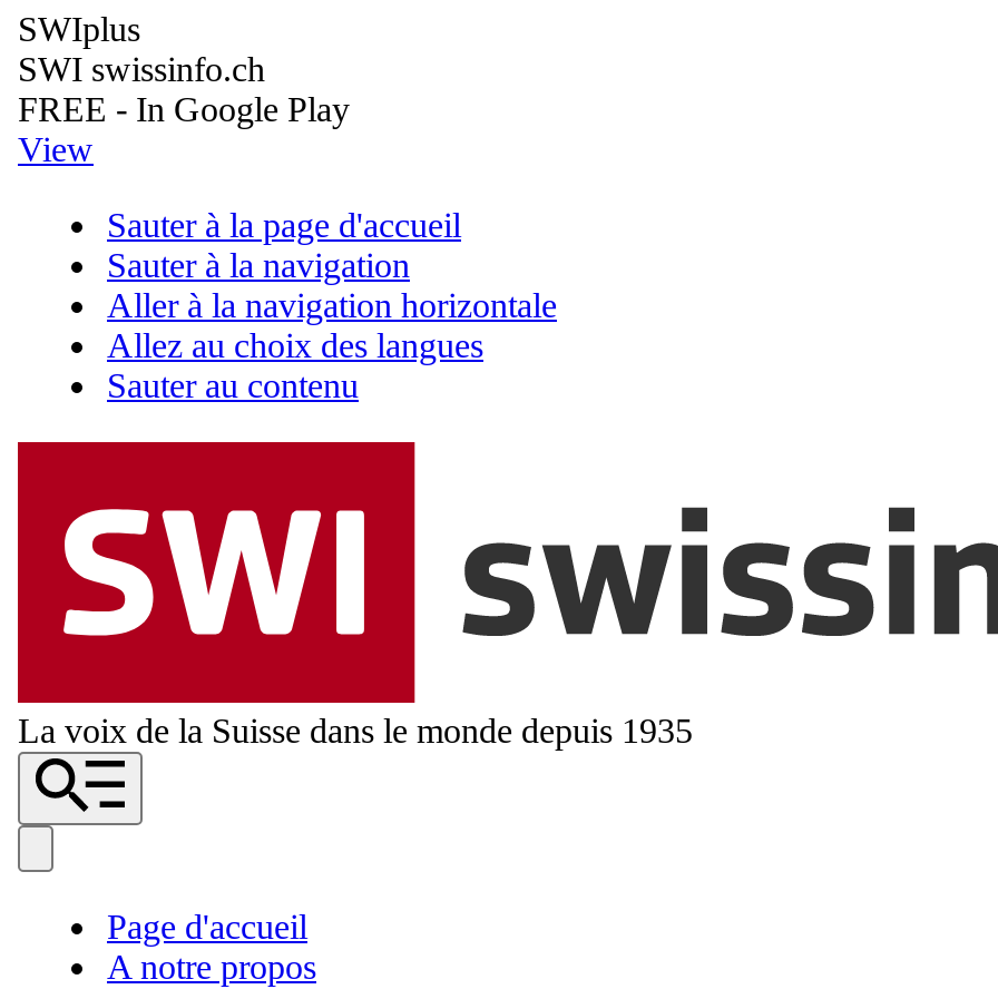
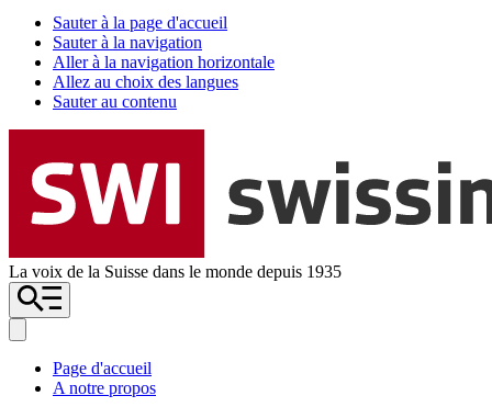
- SWIplus
- SWI swissinfo.ch
- FREE - In Google Play
- View
